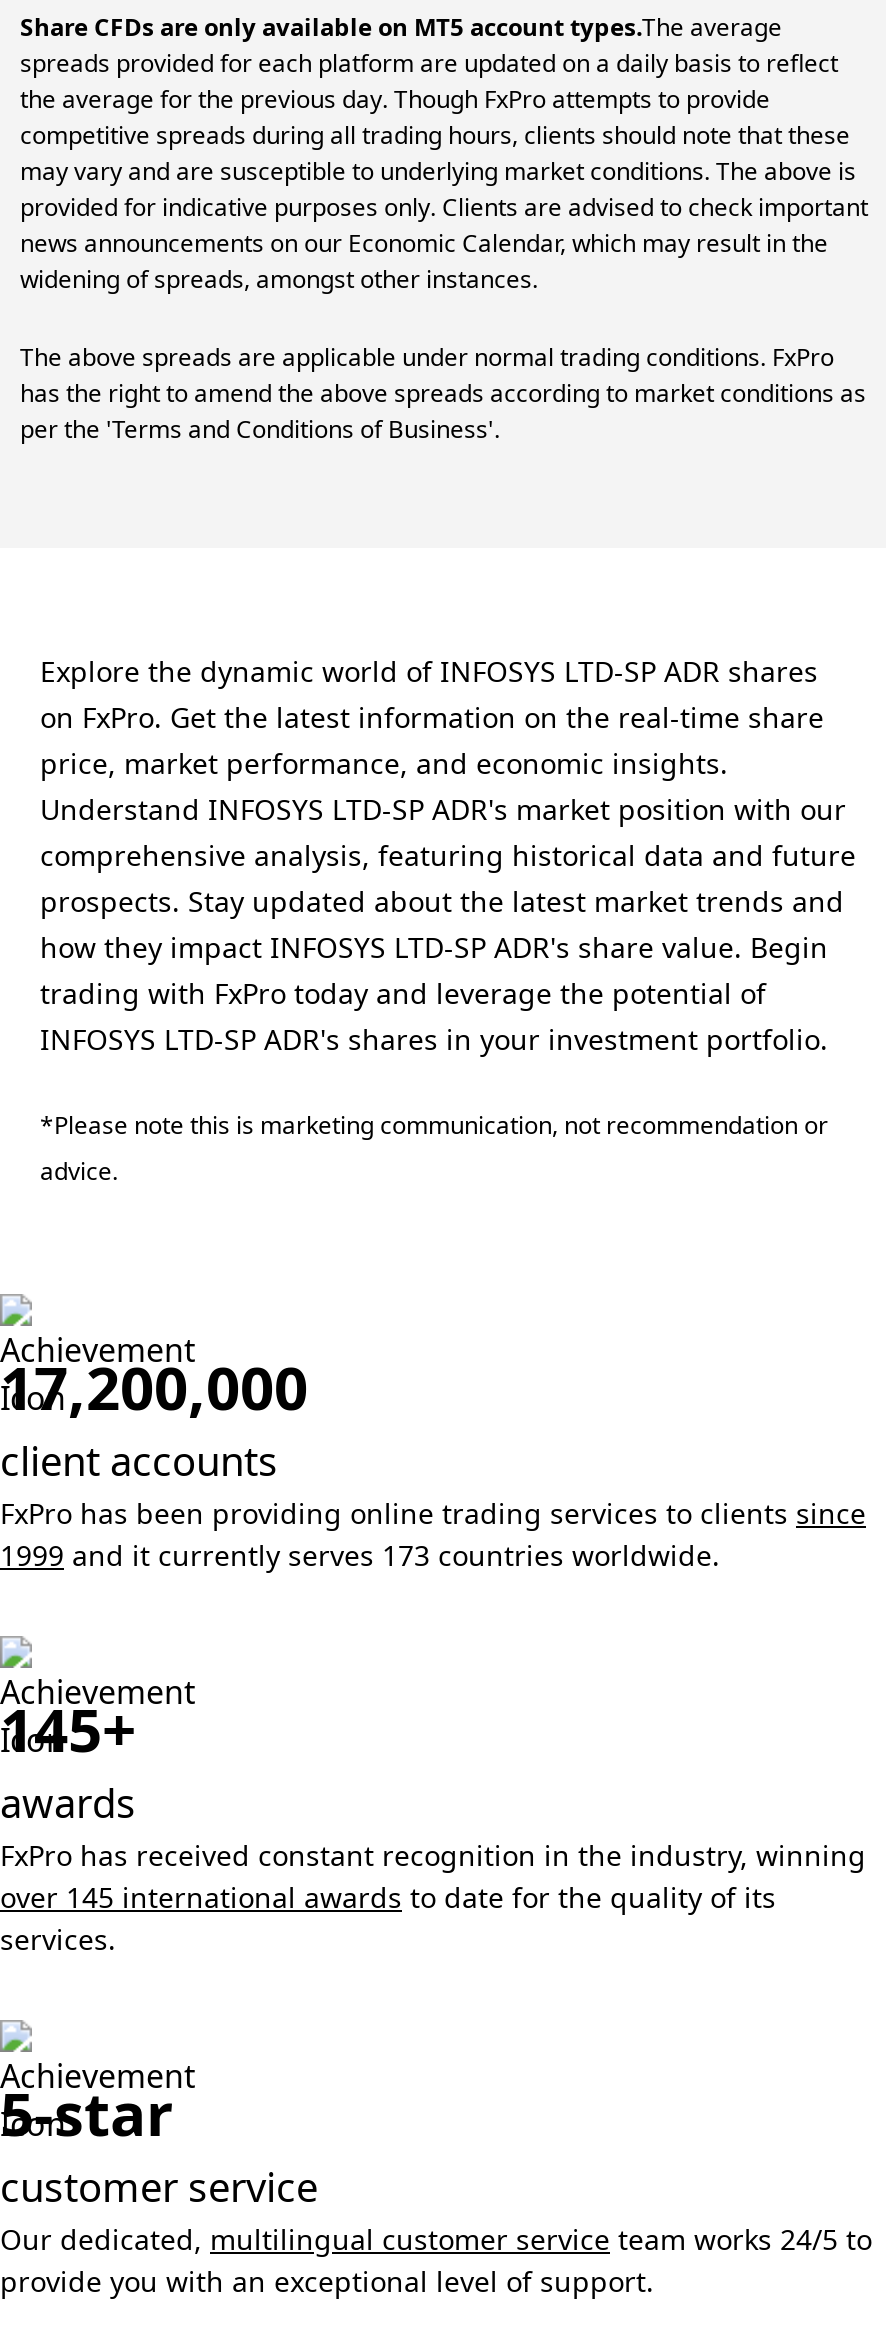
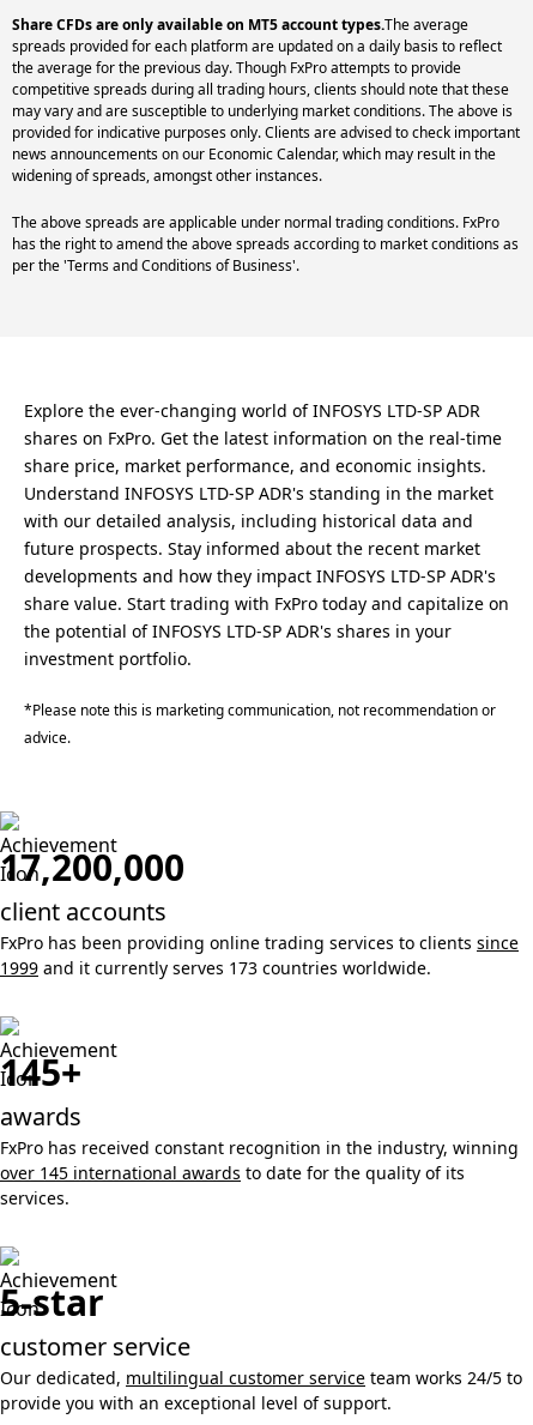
- Explore the dynamic world of INFOSYS LTD-SP ADR shares
- on FxPro. Get the latest information on the real-time share
- price, market performance, and economic insights.
- Understand INFOSYS LTD-SP ADR's market position with our
- comprehensive analysis, featuring historical data and future
- prospects. Stay updated about the latest market trends and
- how they impact INFOSYS LTD-SP ADR's share value. Begin
- trading with FxPro today and leverage the potential of
- INFOSYS LTD-SP ADR's shares in your investment portfolio.
+ Explore the ever-changing world of INFOSYS LTD-SP ADR
+ shares on FxPro. Get the latest information on the real-time
+ share price, market performance, and economic insights.
+ Understand INFOSYS LTD-SP ADR's standing in the market
+ with our detailed analysis, including historical data and
+ future prospects. Stay informed about the recent market
+ developments and how they impact INFOSYS LTD-SP ADR's
+ share value. Start trading with FxPro today and capitalize on
+ the potential of INFOSYS LTD-SP ADR's shares in your
+ investment portfolio.
